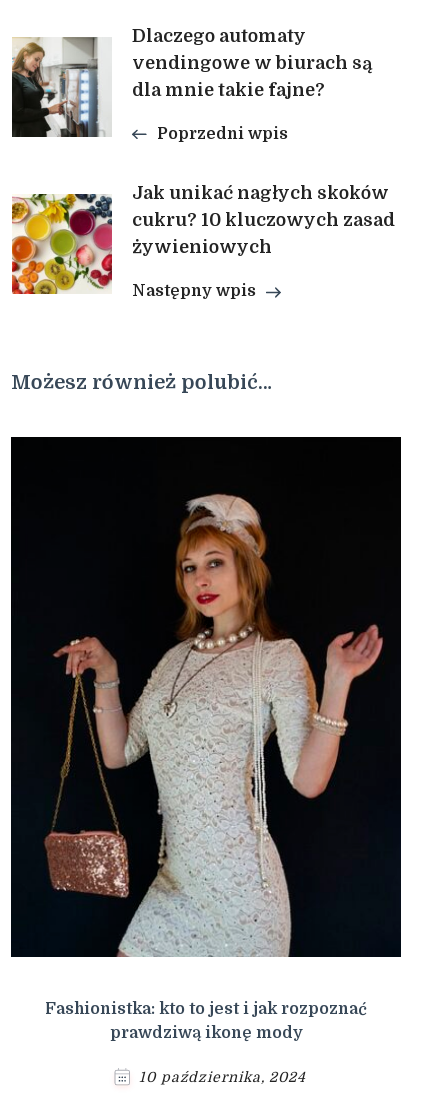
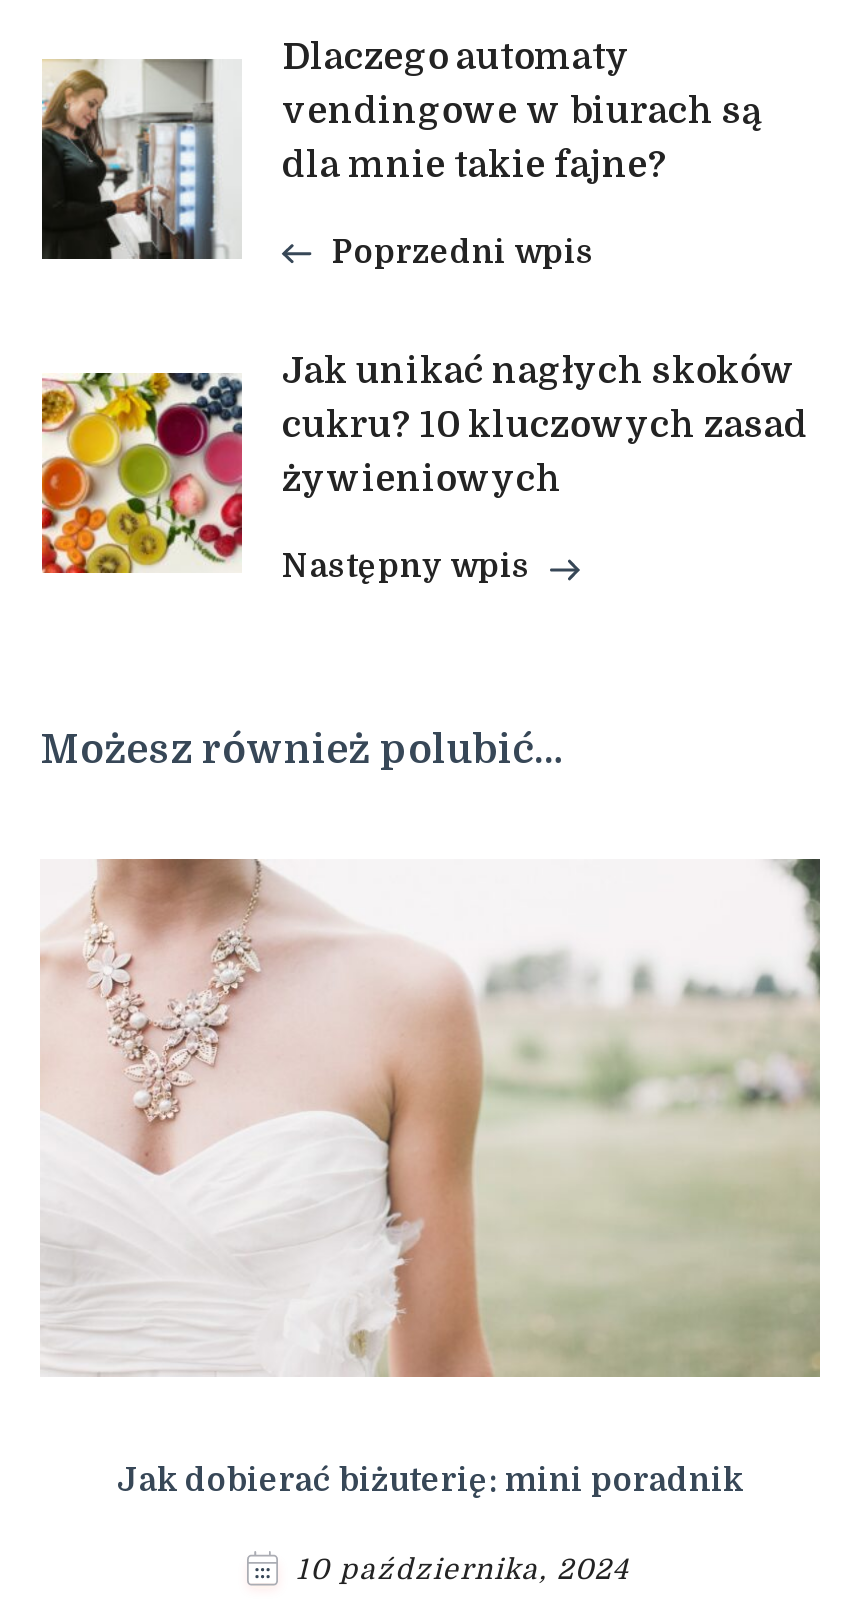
- [image]
+ [image]

- Fashionistka: kto to jest i jak rozpoznać
- prawdziwą ikonę mody
+ Jak dobierać biżuterię: mini poradnik
